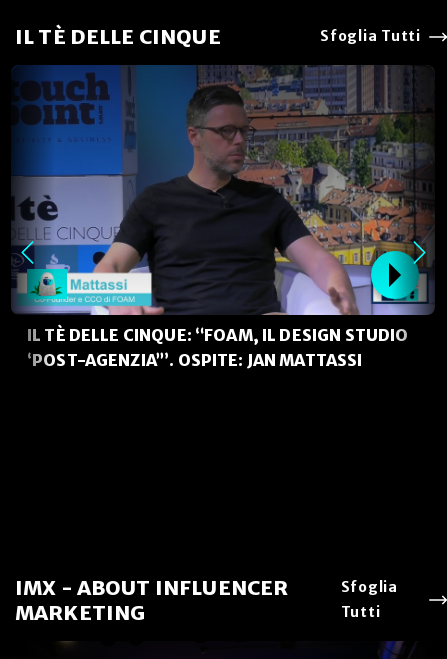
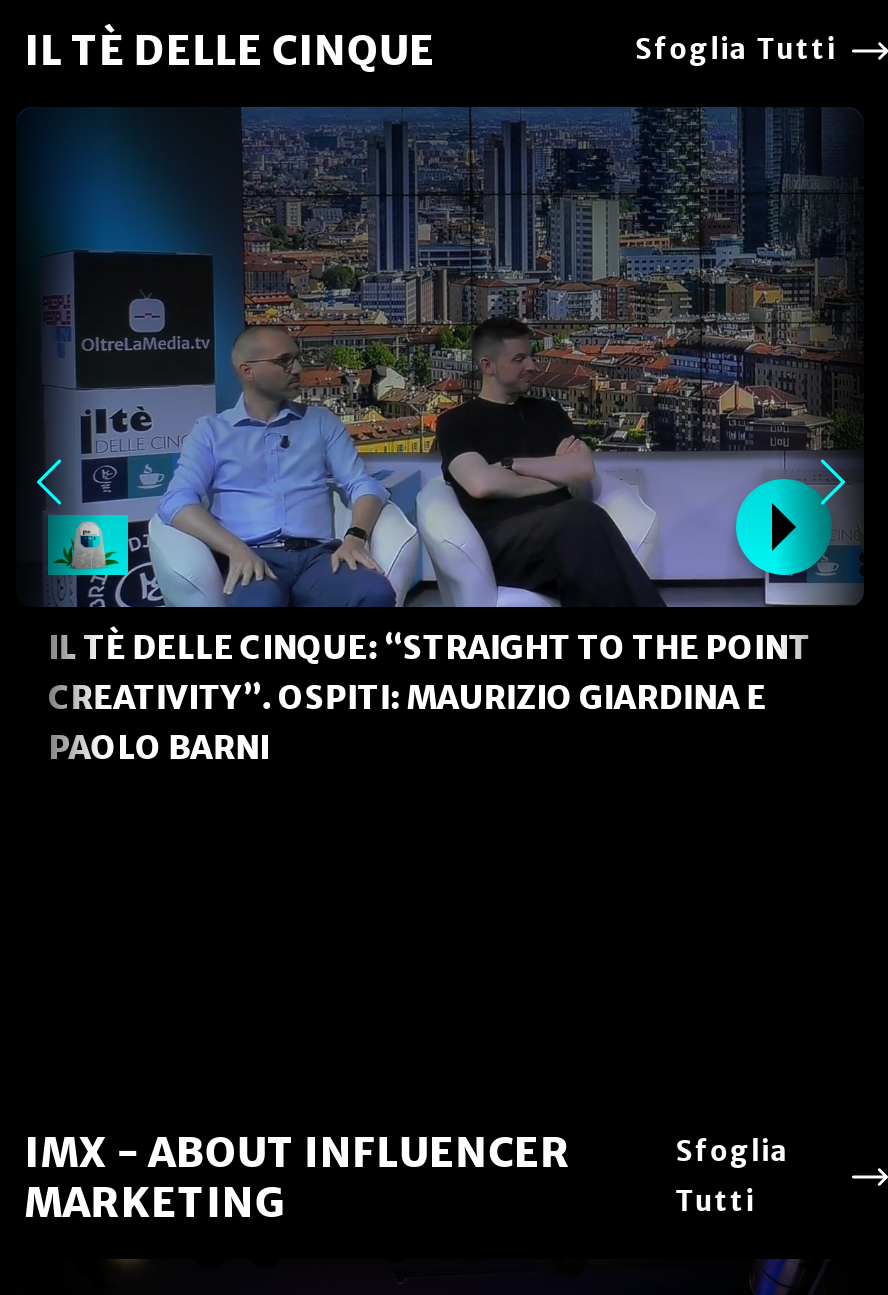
- [image]
- IL TÈ DELLE CINQUE: “FOAM, IL DESIGN STUDIO
- ‘POST-AGENZIA’”. OSPITE: JAN MATTASSI
+ [image]
+ IL TÈ DELLE CINQUE: “STRAIGHT TO THE POINT
+ CREATIVITY”. OSPITI: MAURIZIO GIARDINA E
+ PAOLO BARNI
